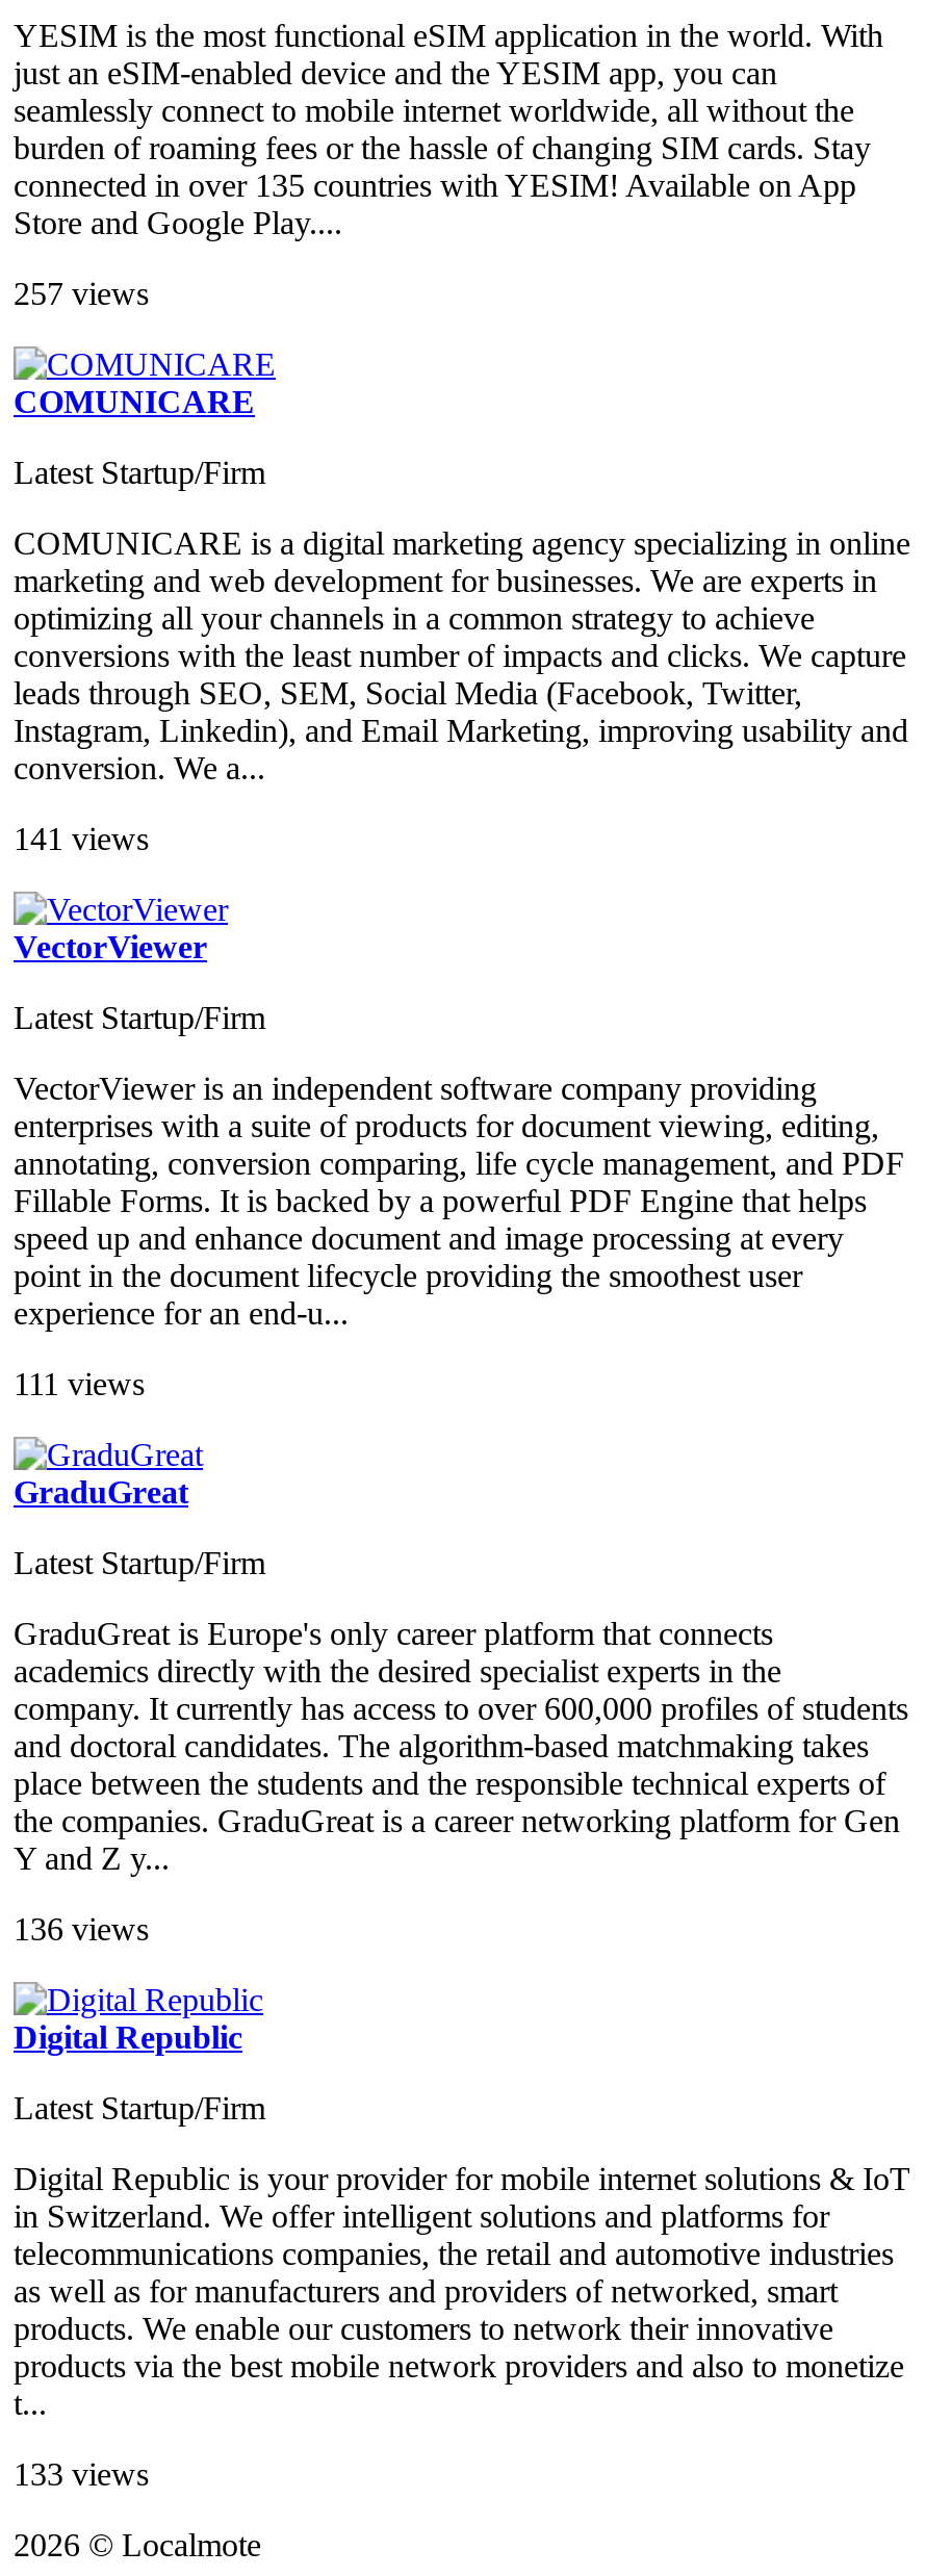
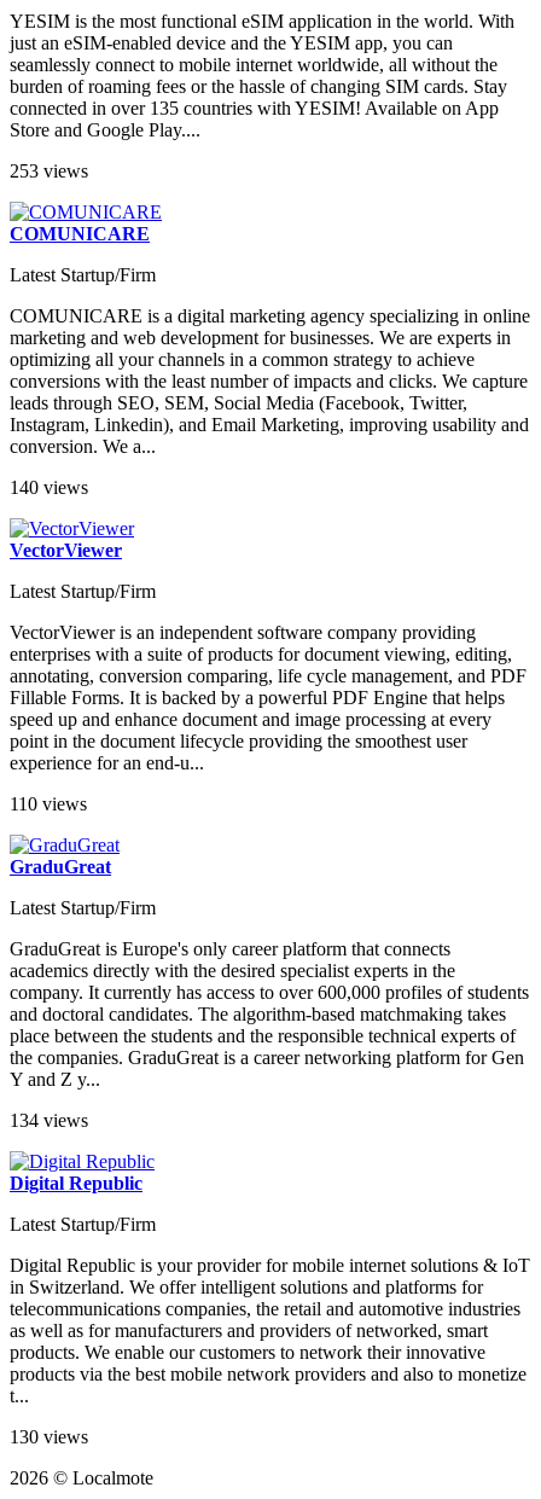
- 257 views
+ 253 views

- 141 views
+ 140 views

- 111 views
+ 110 views

- 136 views
+ 134 views

- 133 views
+ 130 views
